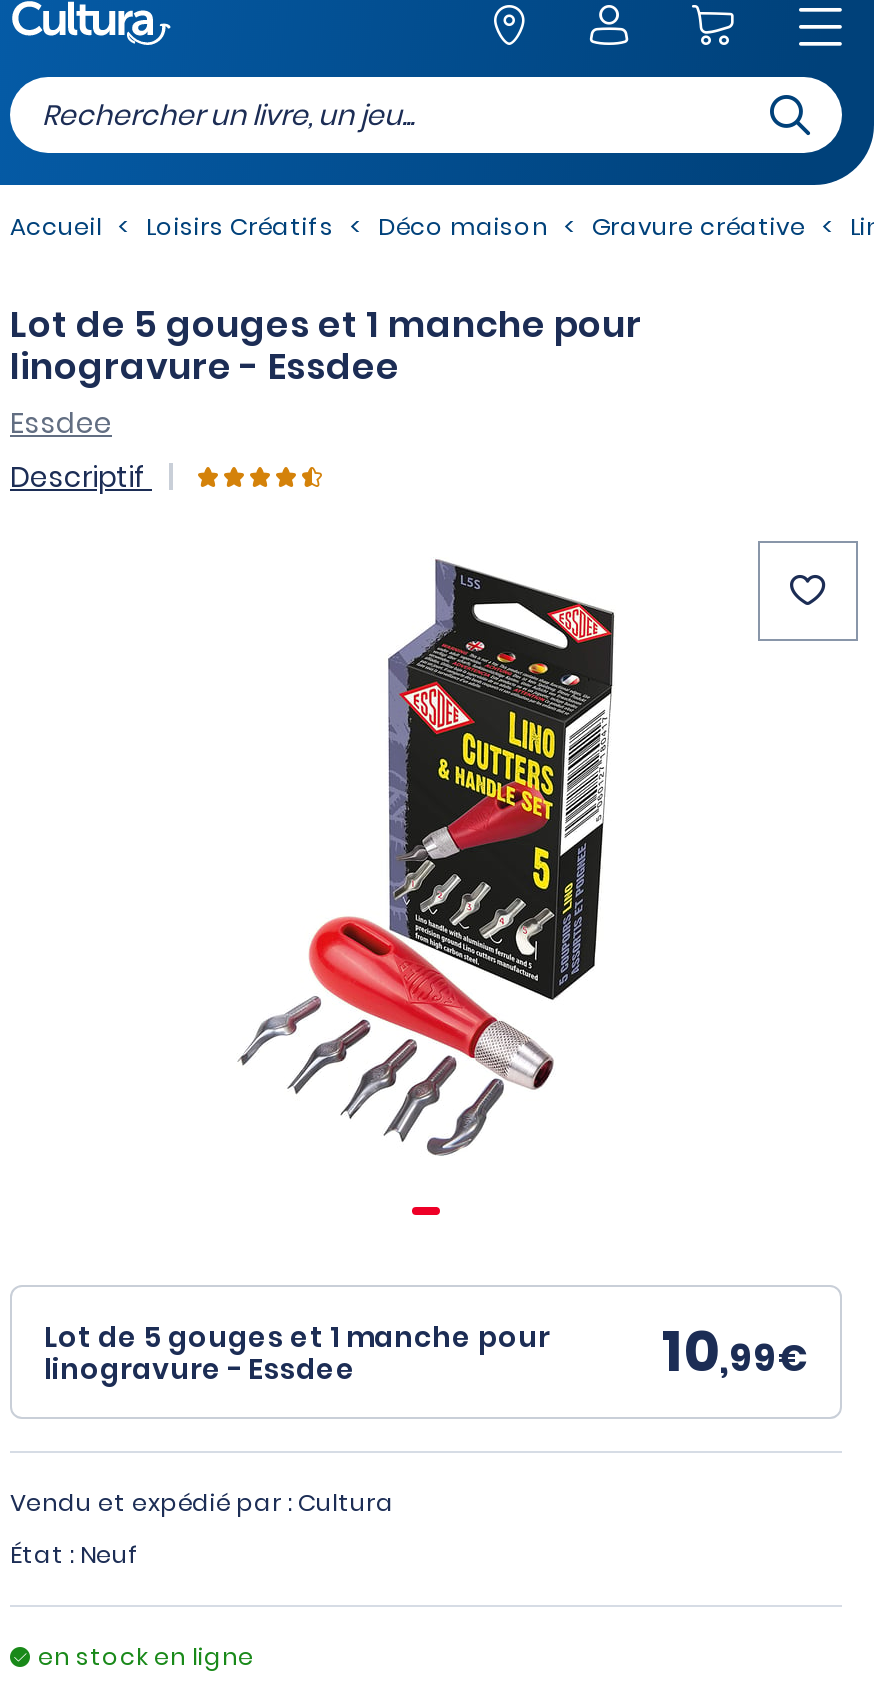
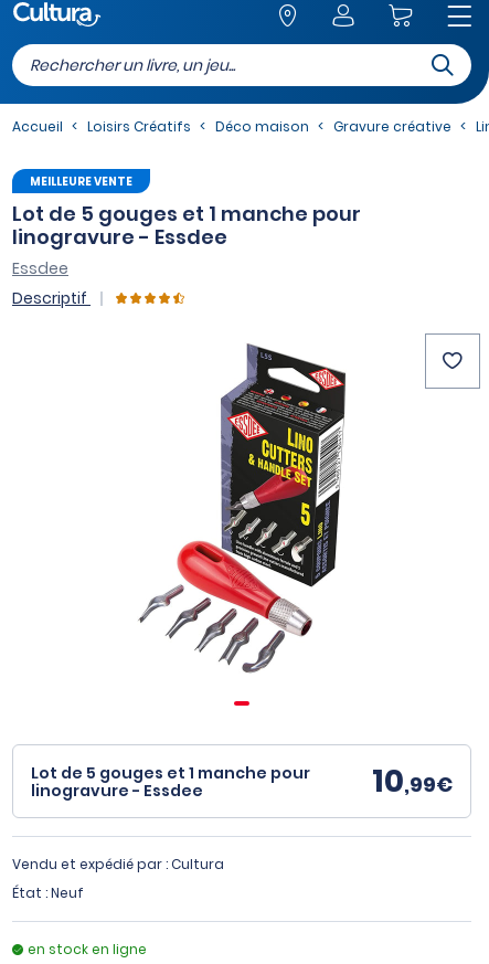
+ MEILLEURE VENTE
